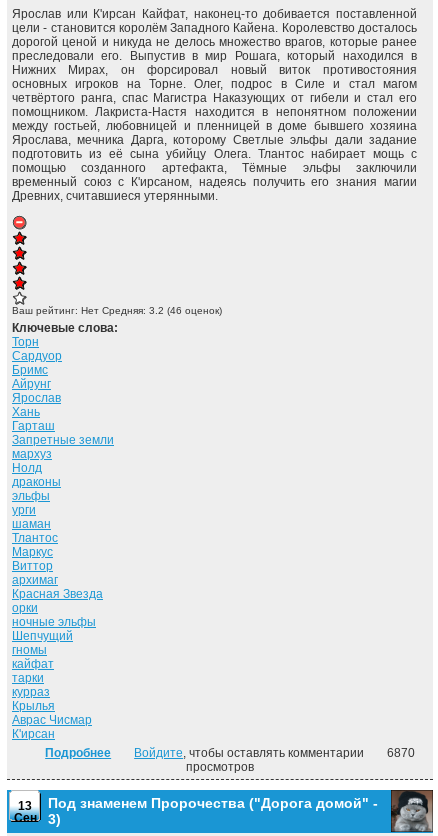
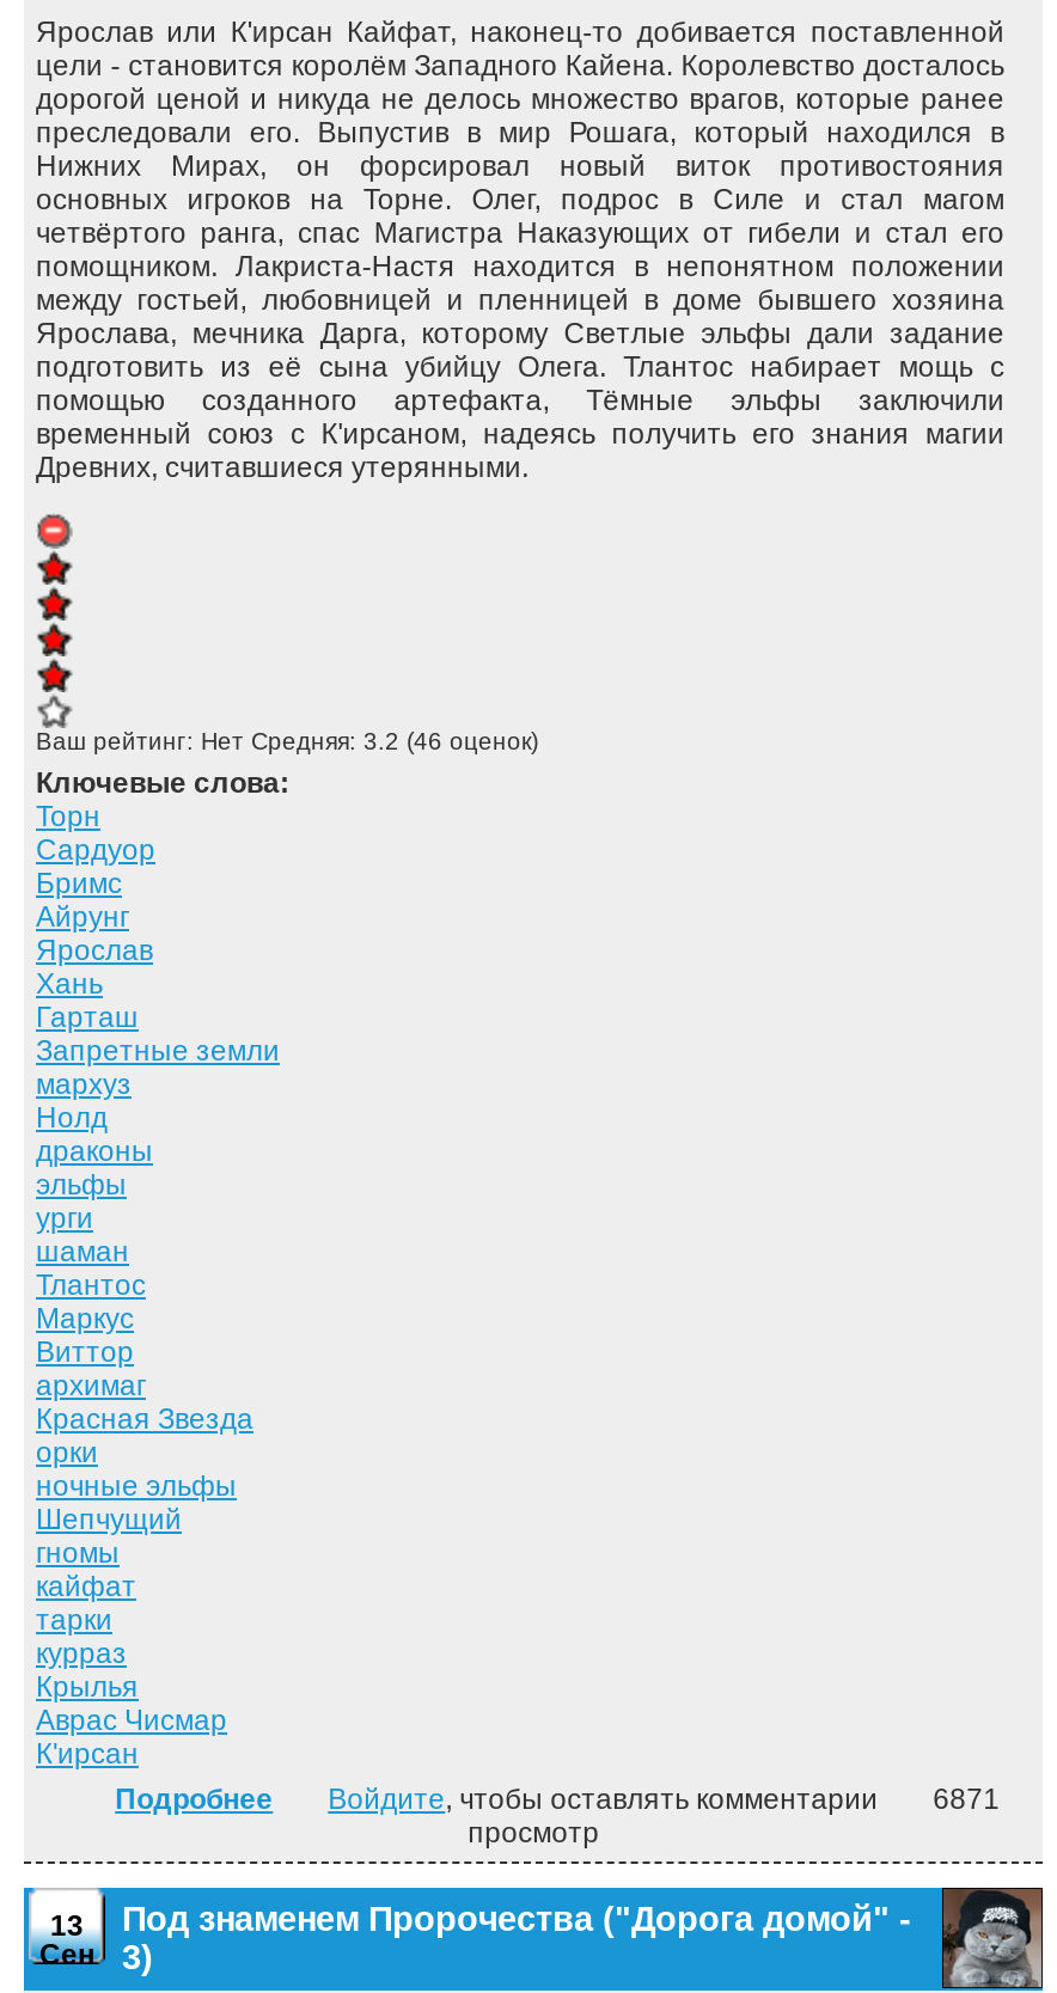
- 6870
- просмотров
+ 6871
+ просмотр
